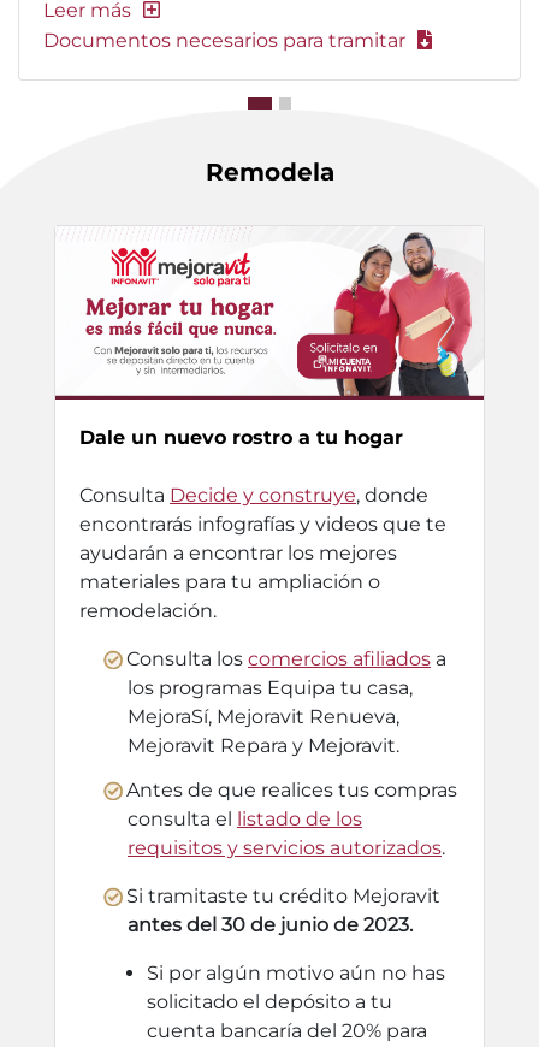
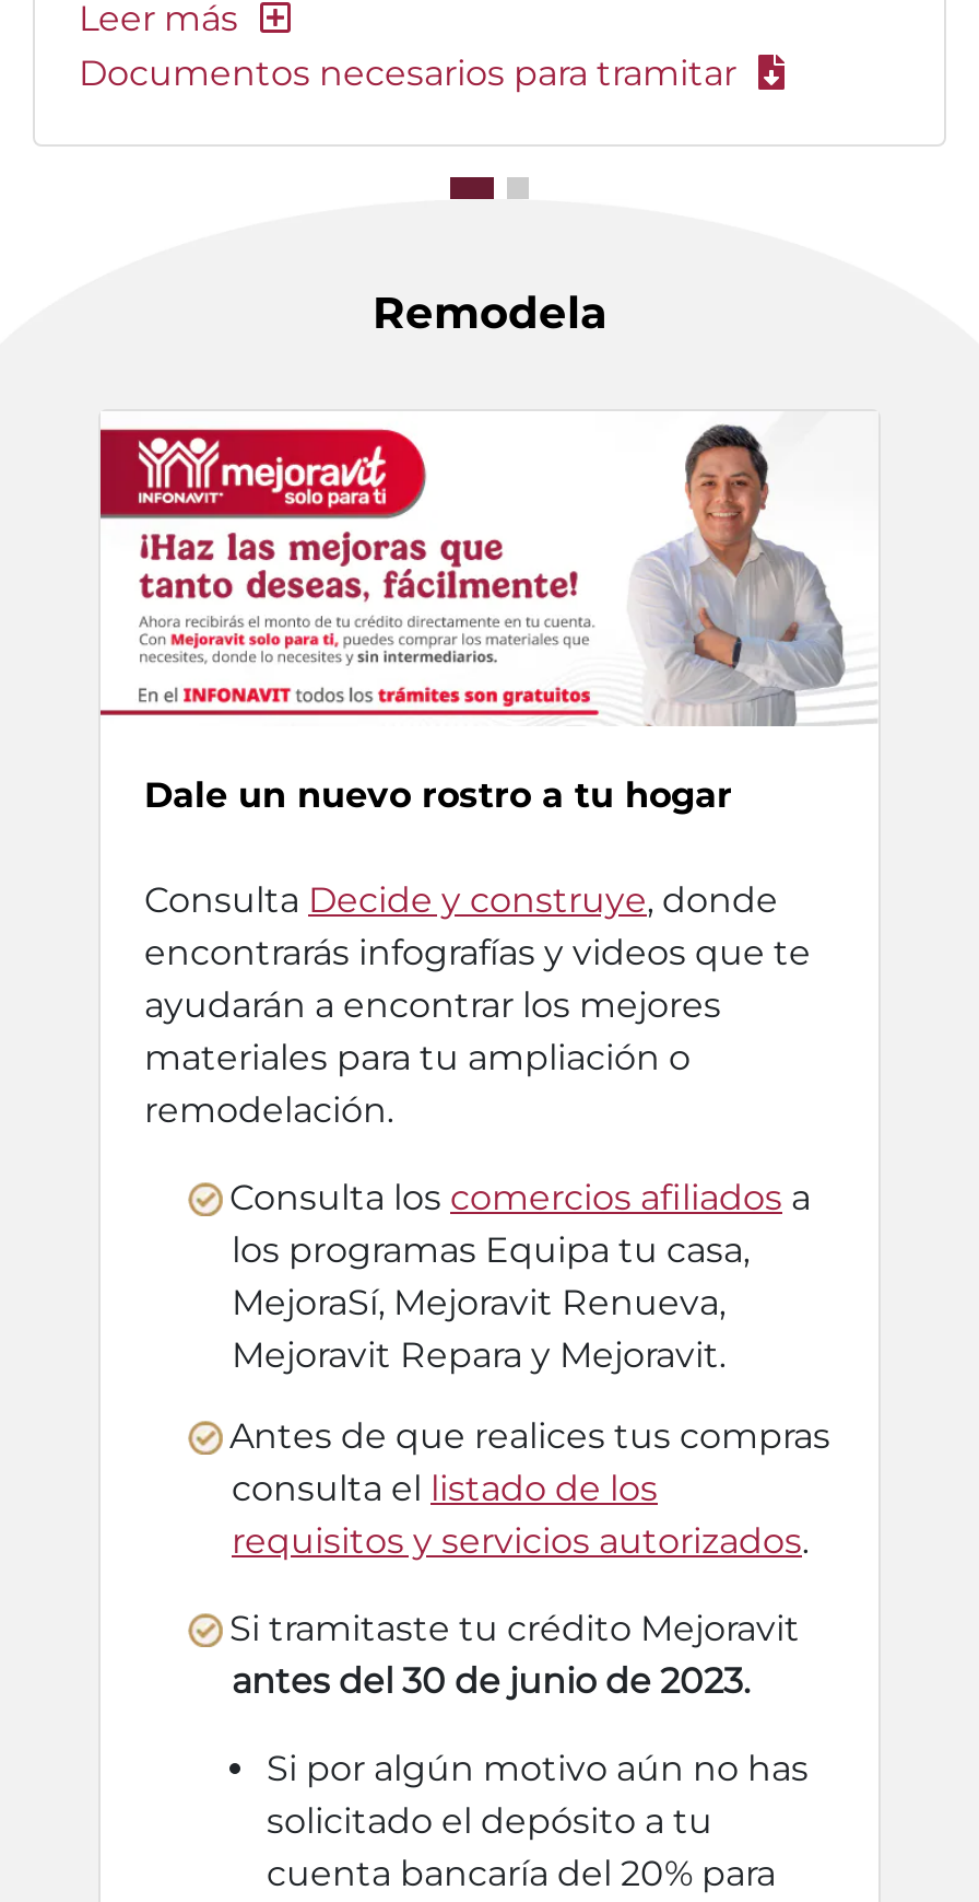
- [image]
+ [image]
